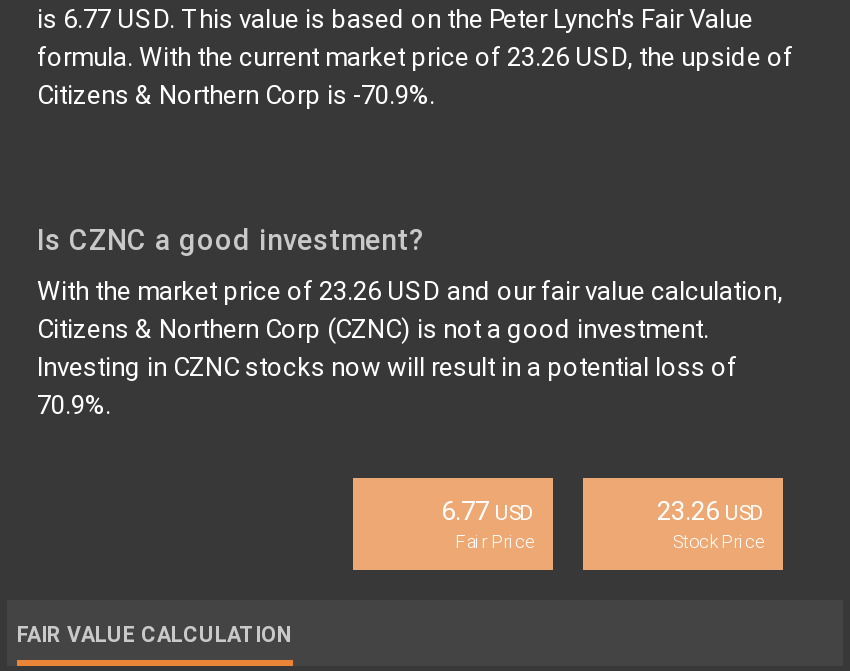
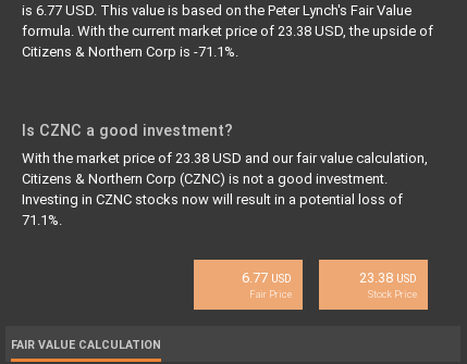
- formula. With the current market price of 23.26 USD, the upside of
+ formula. With the current market price of 23.38 USD, the upside of

- Citizens & Northern Corp is -70.9%.
+ Citizens & Northern Corp is -71.1%.

- With the market price of 23.26 USD and our fair value calculation,
+ With the market price of 23.38 USD and our fair value calculation,

- 70.9%.
+ 71.1%.

- 23.26 USD
+ 23.38 USD
